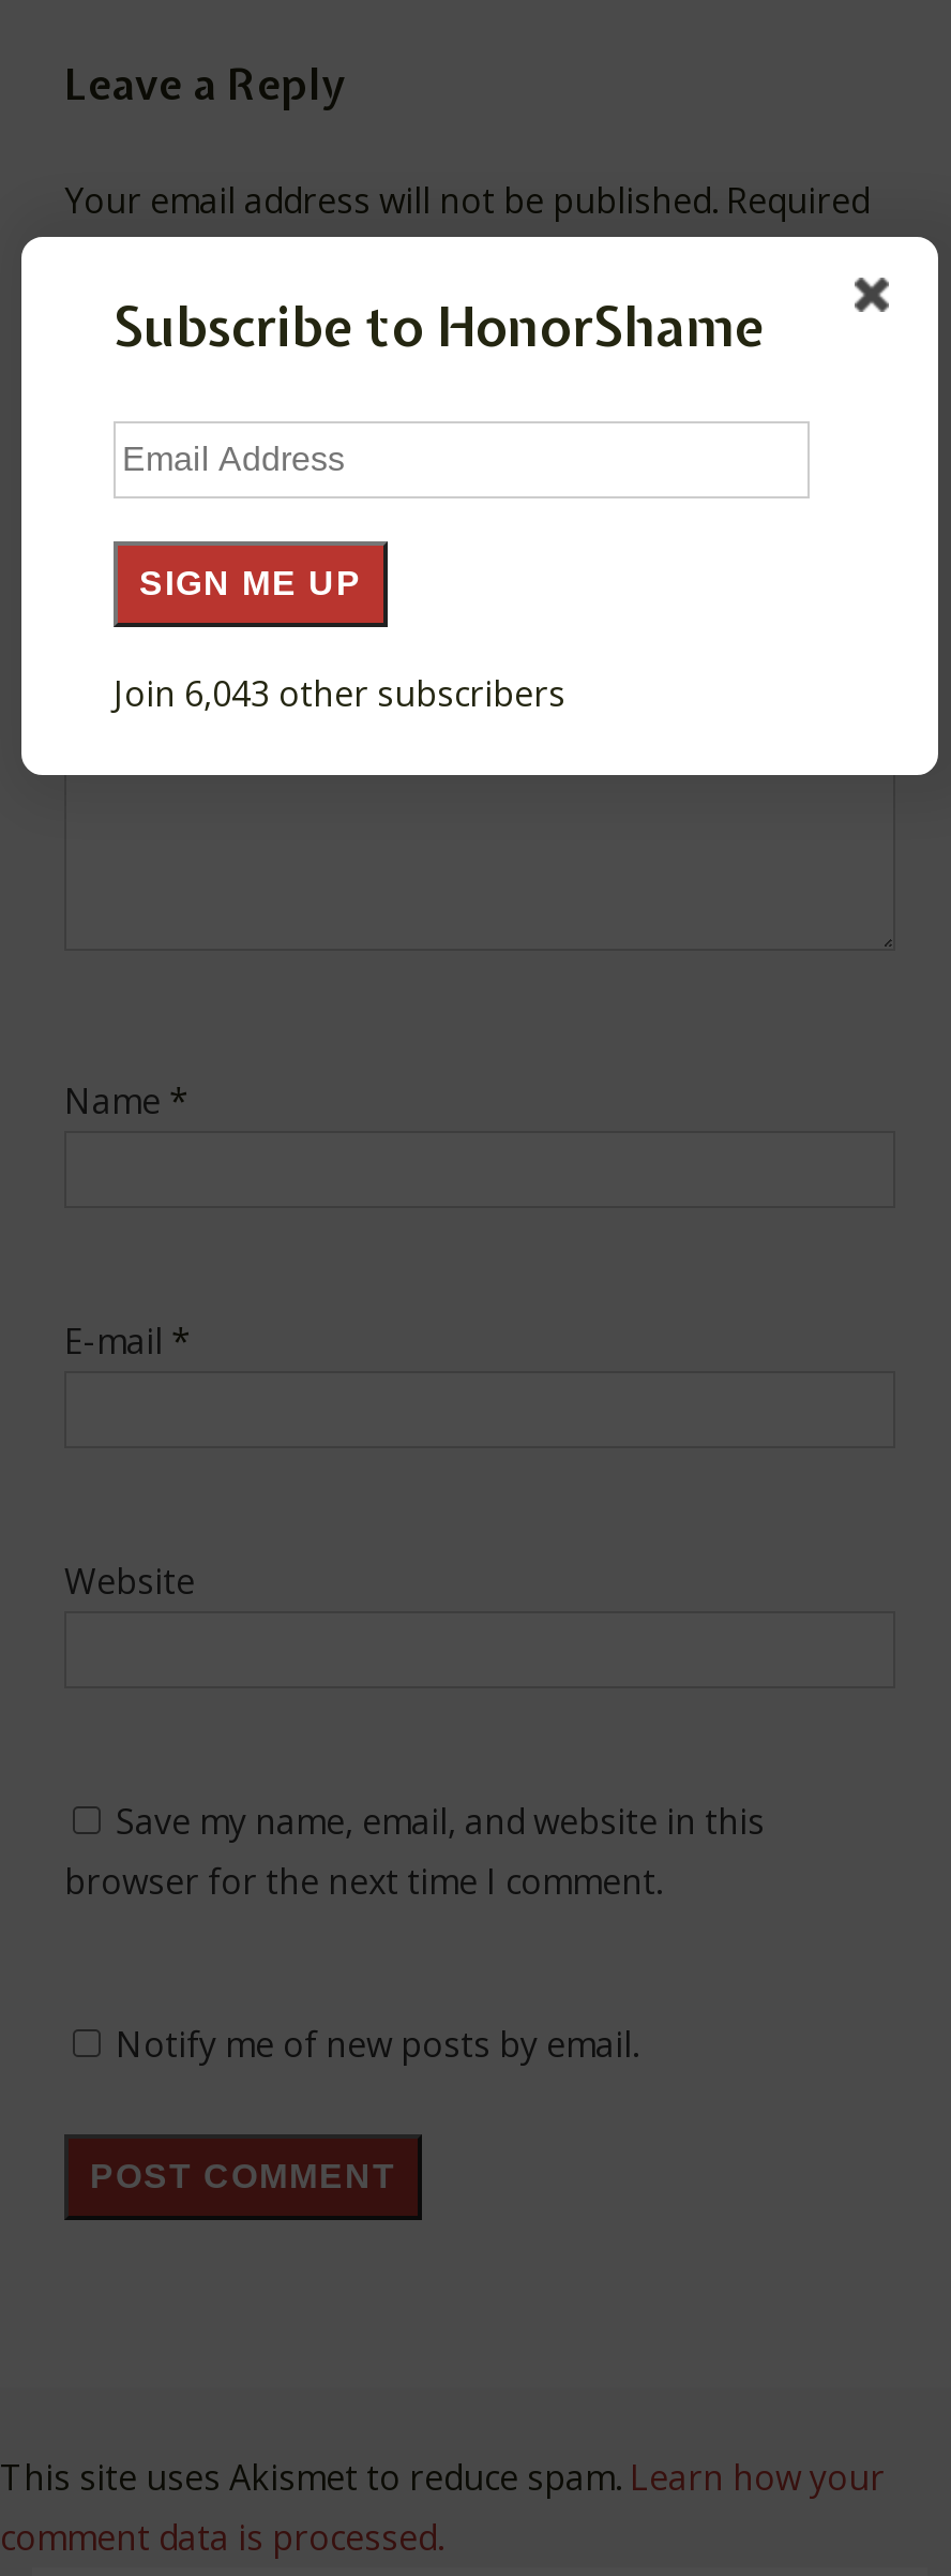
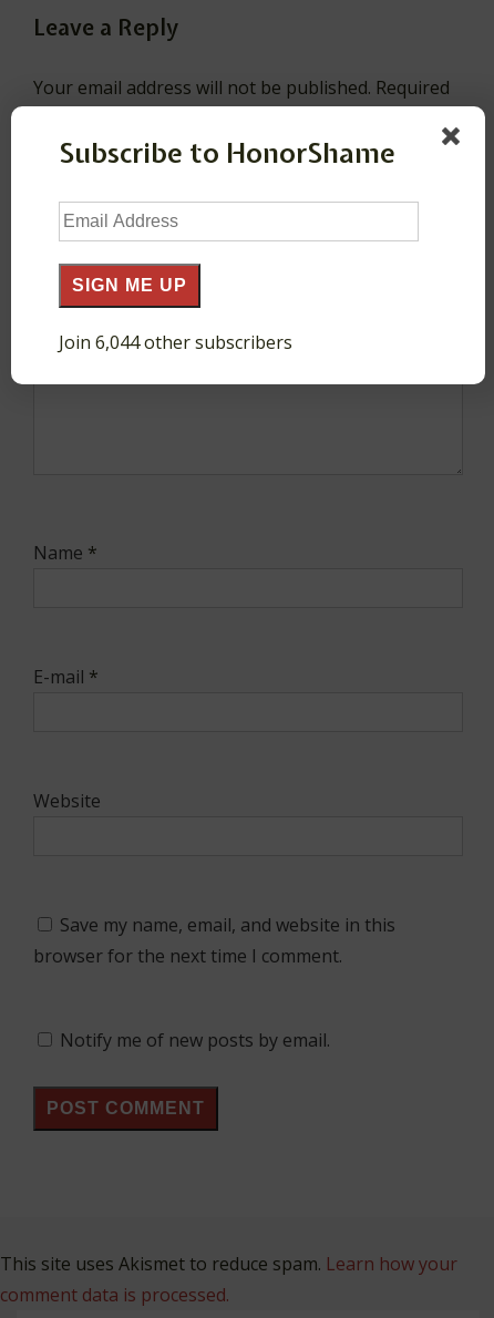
- Join 6,043 other subscribers
+ Join 6,044 other subscribers
